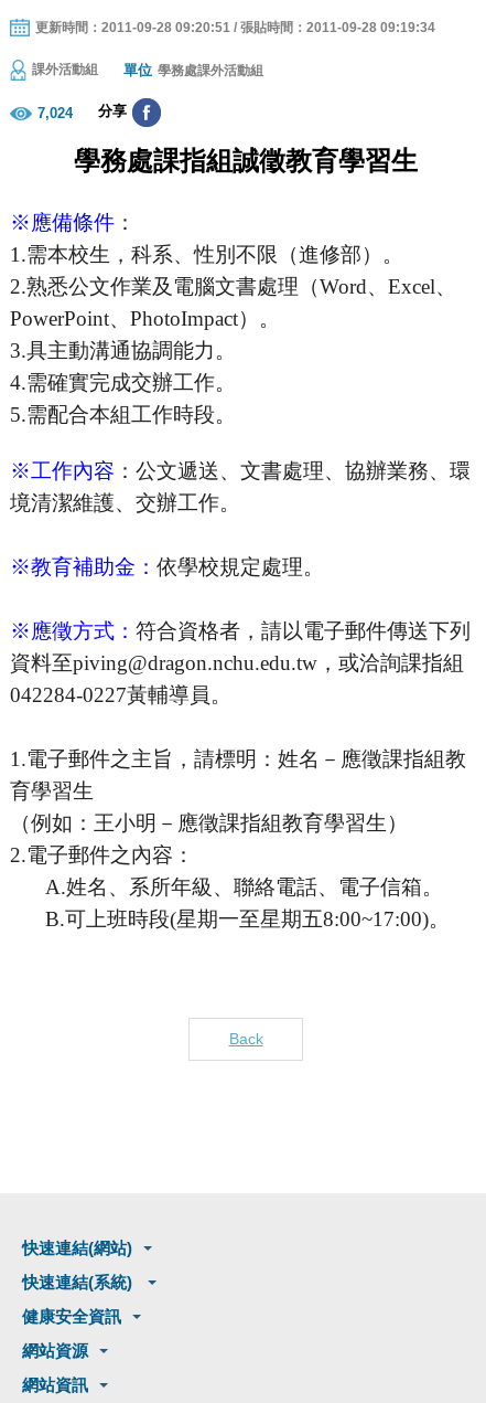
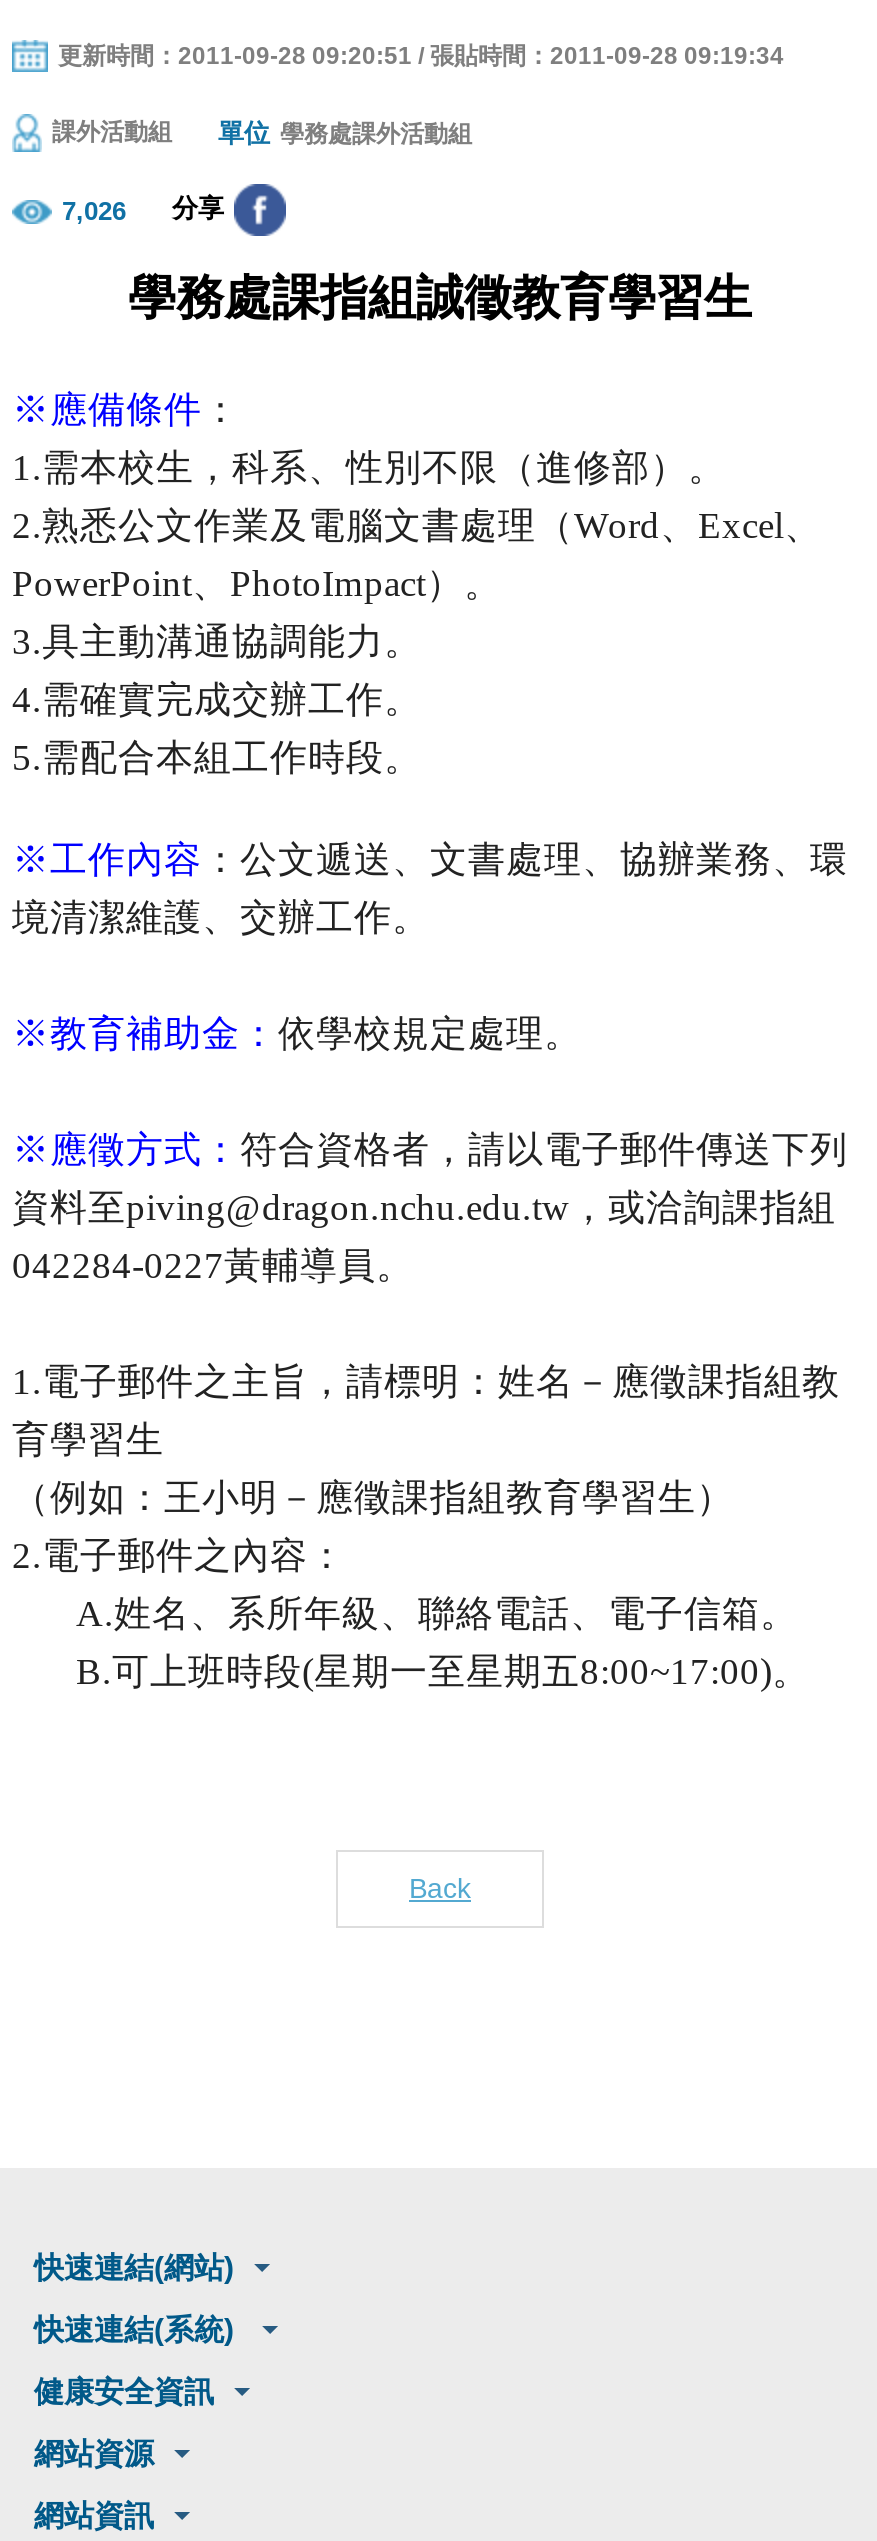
- 7,024 分享
+ 7,026 分享
